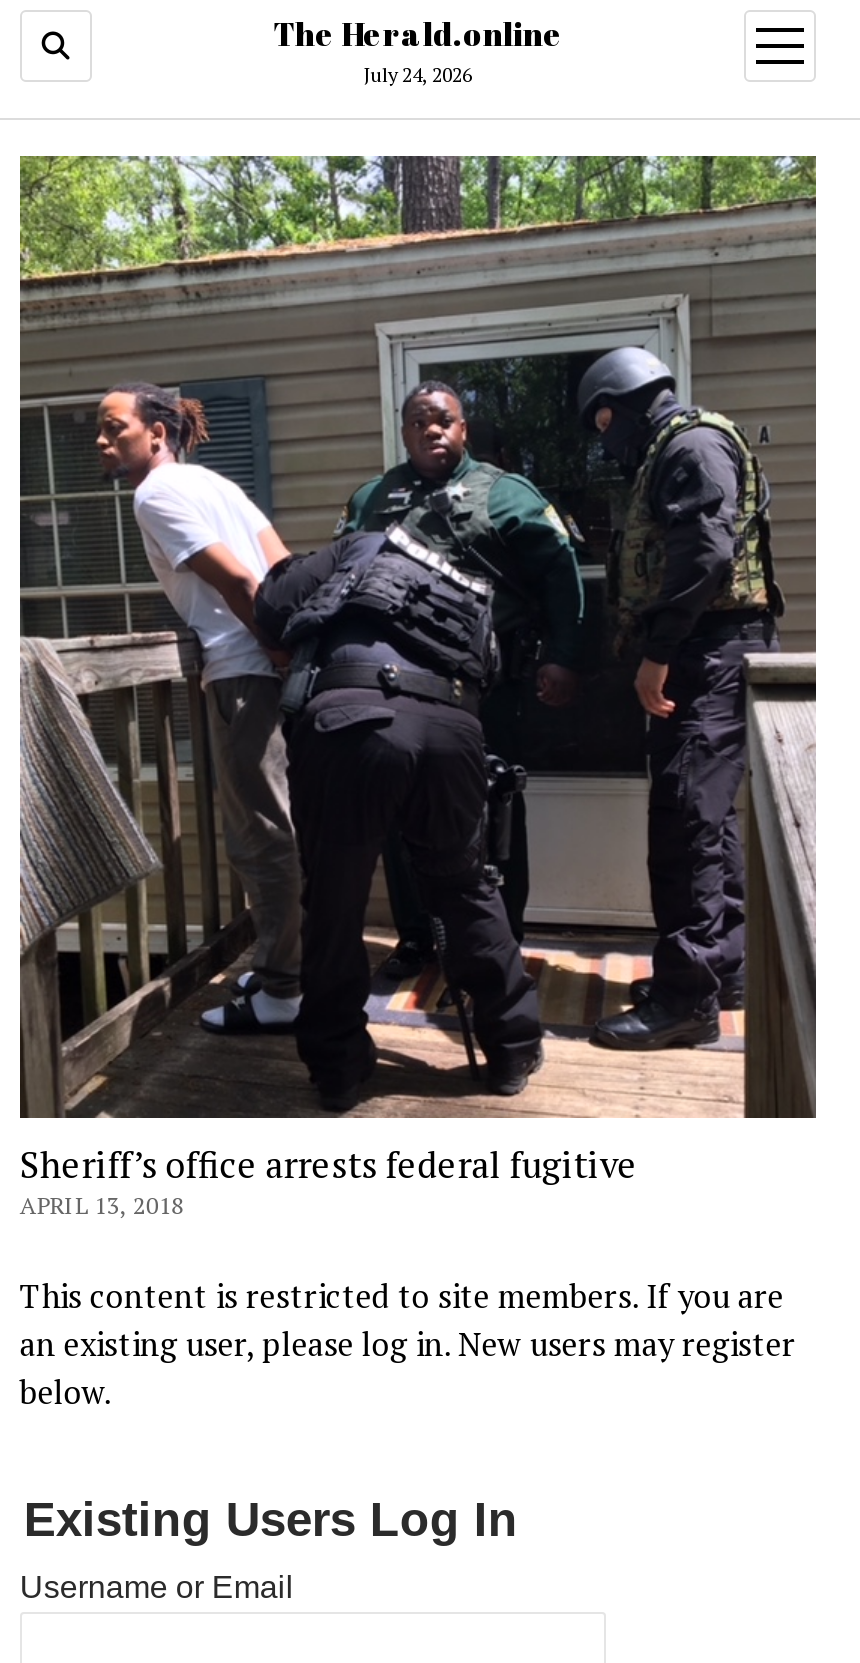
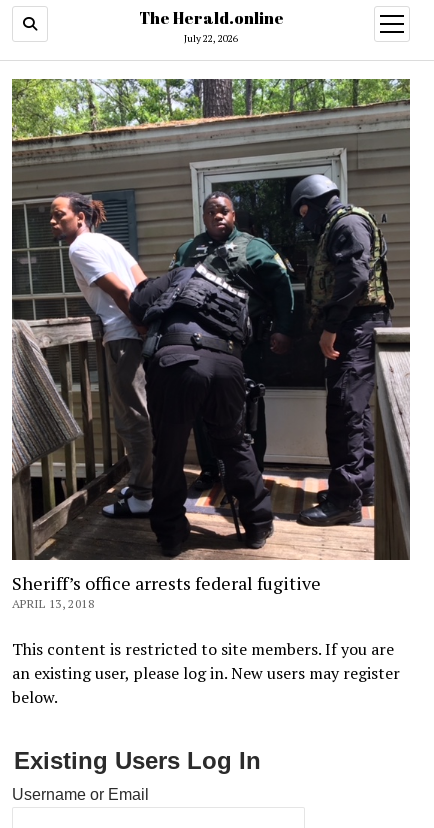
- July 24, 2026
+ July 22, 2026
